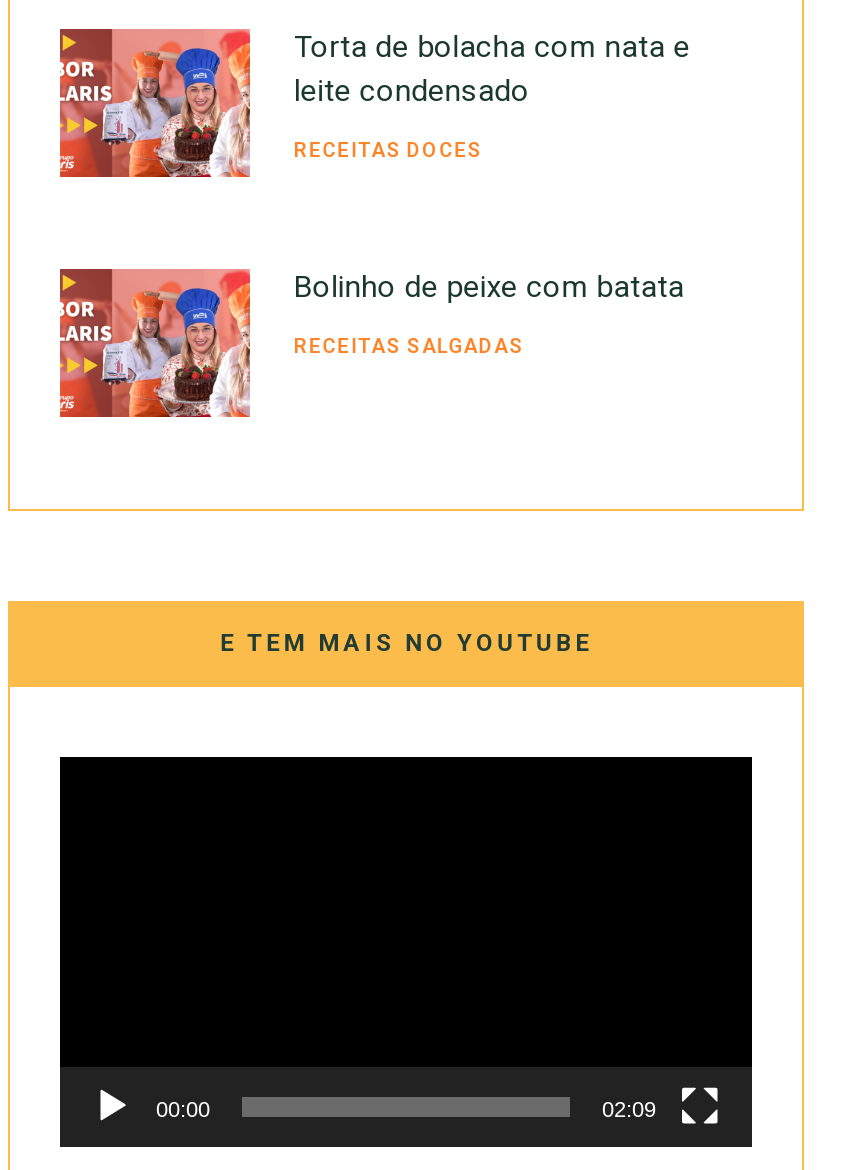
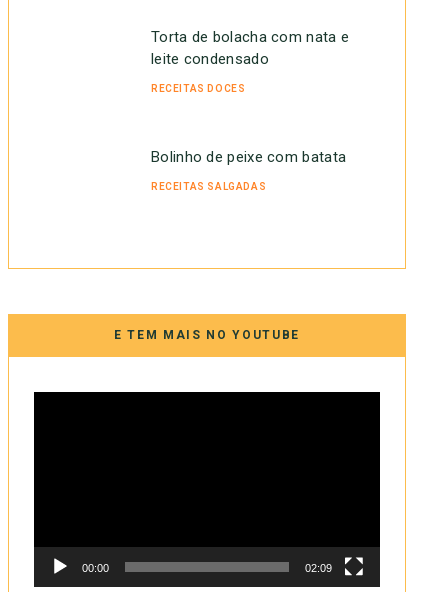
- [image]

- [image]
